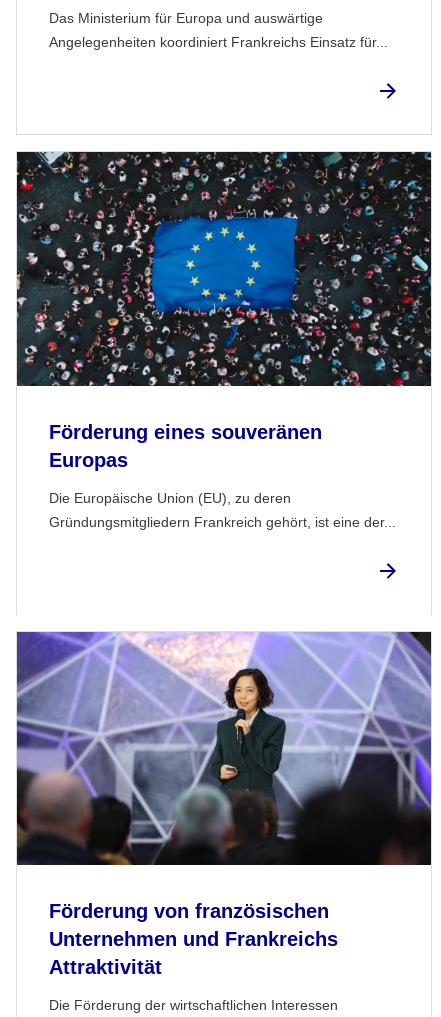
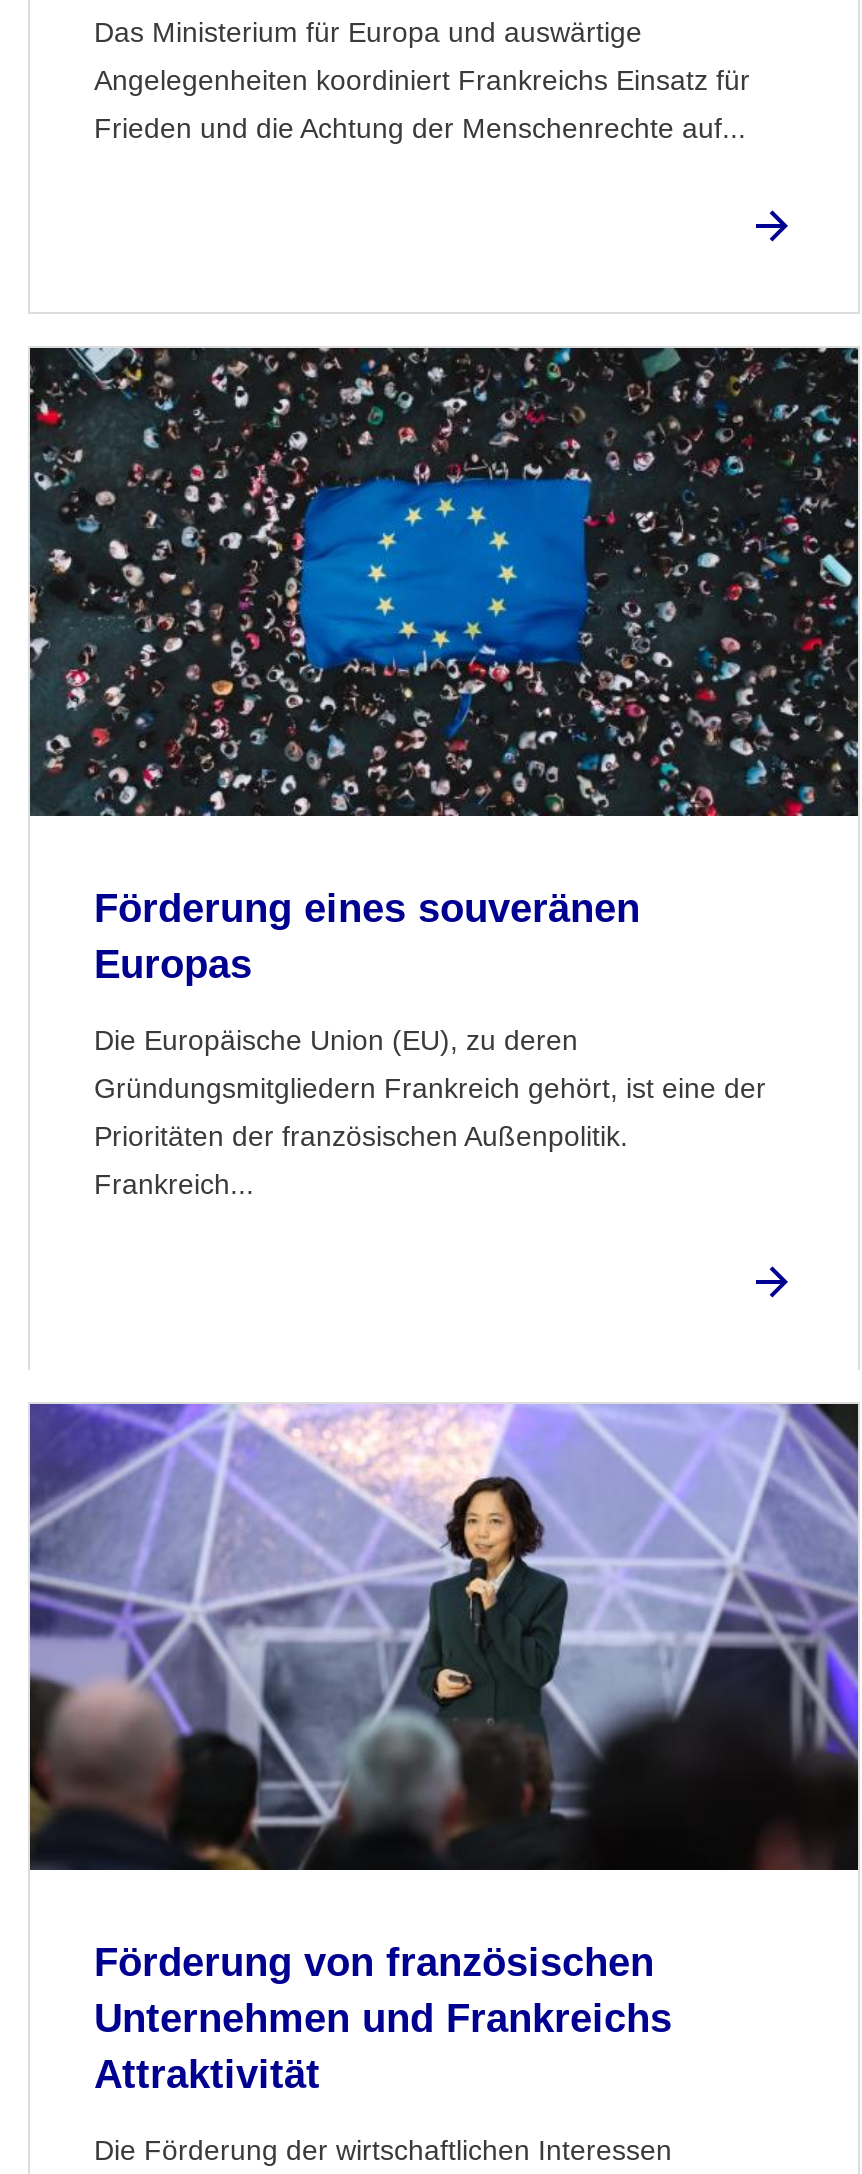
- Angelegenheiten koordiniert Frankreichs Einsatz für...
+ Angelegenheiten koordiniert Frankreichs Einsatz für
+ Frieden und die Achtung der Menschenrechte auf...

- Gründungsmitgliedern Frankreich gehört, ist eine der...
+ Gründungsmitgliedern Frankreich gehört, ist eine der
+ Prioritäten der französischen Außenpolitik.
+ Frankreich...
